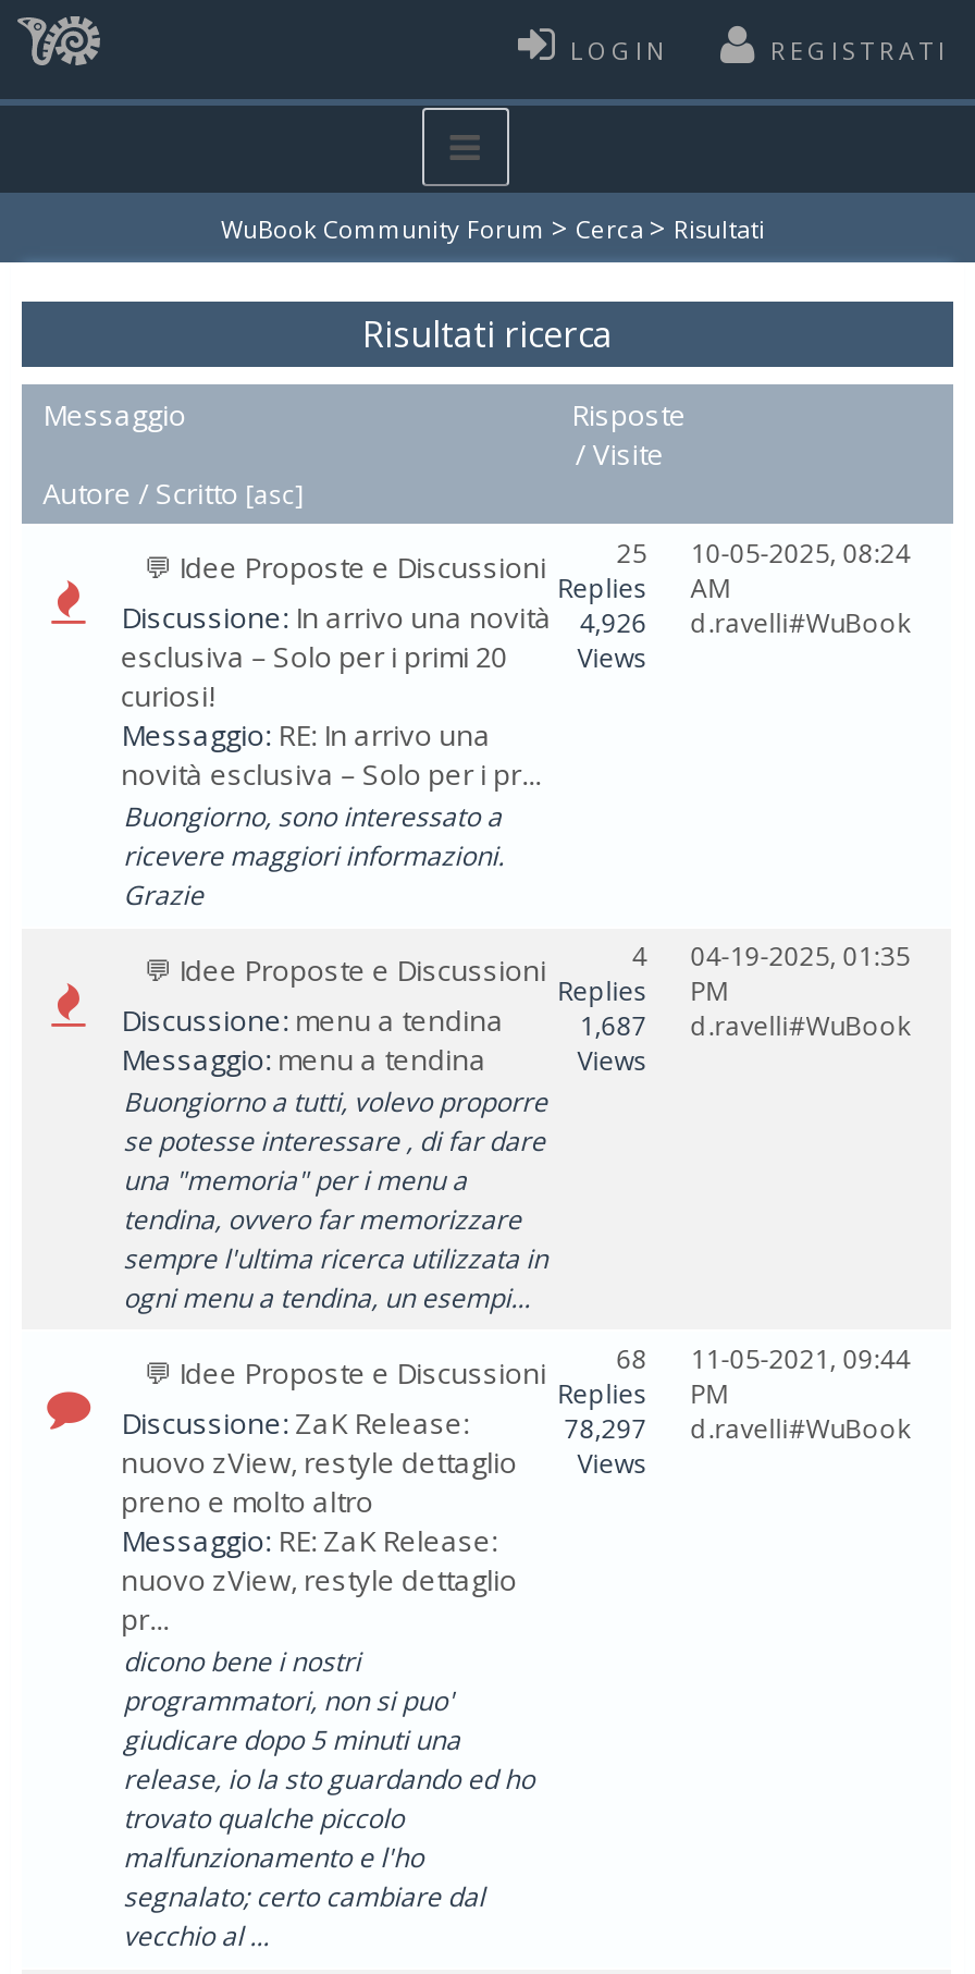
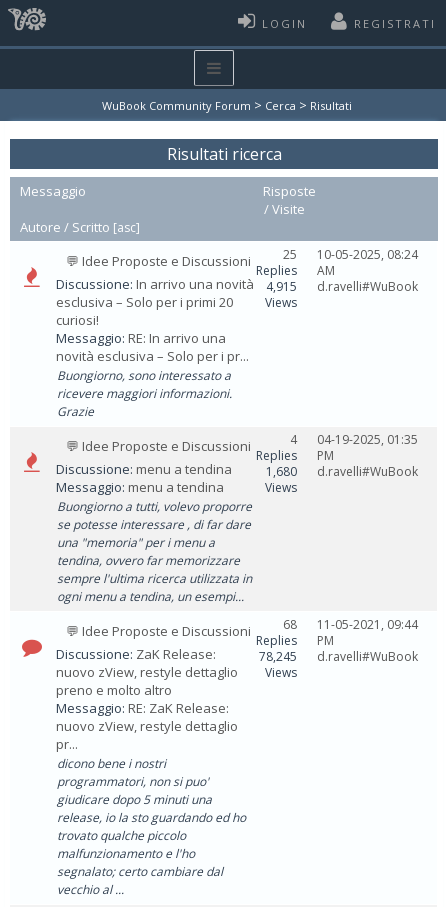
- Discussione: In arrivo una novità 4,926 d.ravelli#WuBook
+ Discussione: In arrivo una novità 4,915 d.ravelli#WuBook

- 1,687 d.ravelli#WuBook
+ 1,680 d.ravelli#WuBook

- 78,297 d.ravelli#WuBook
+ 78,245 d.ravelli#WuBook
